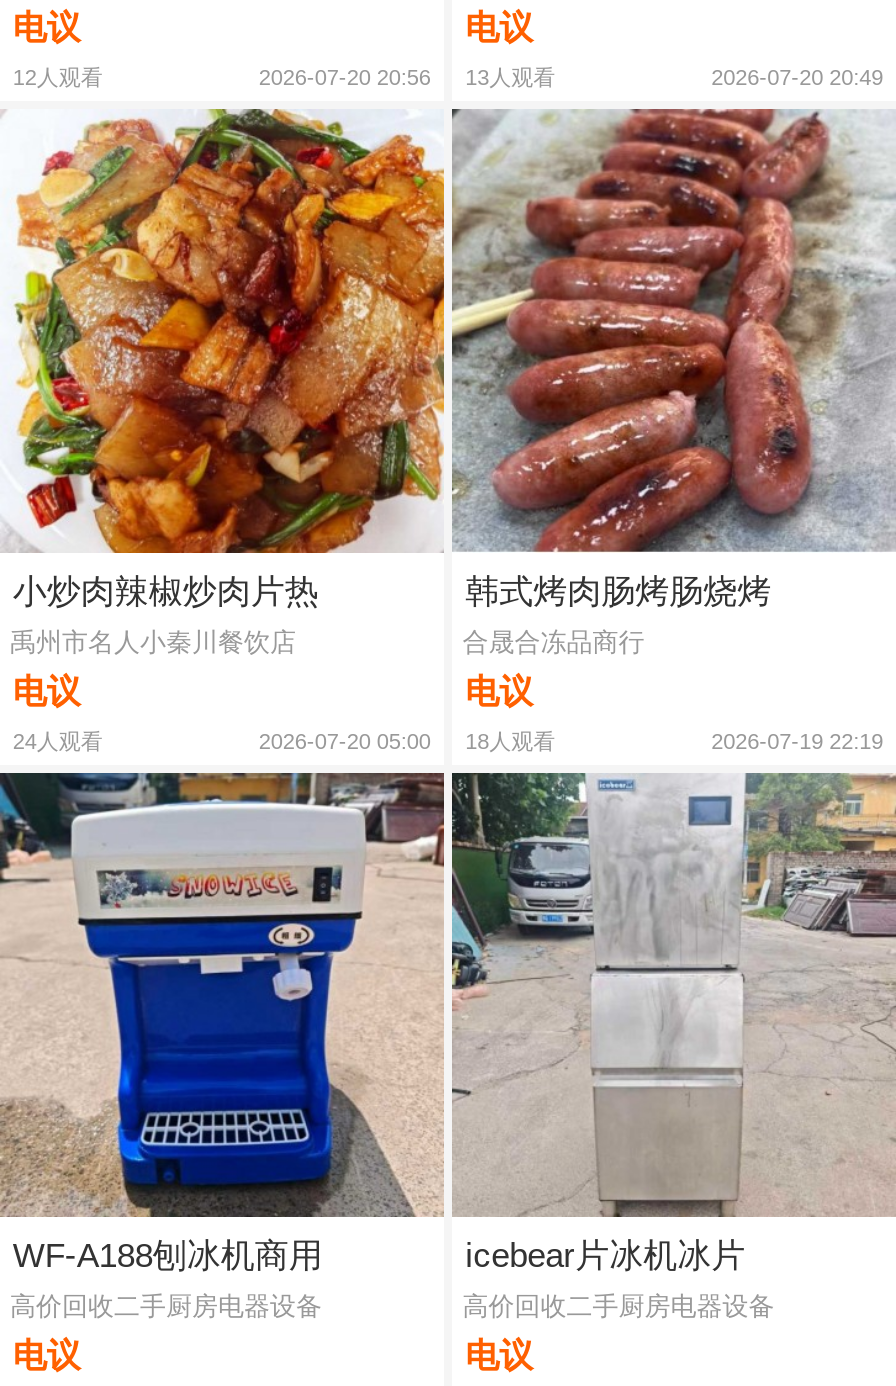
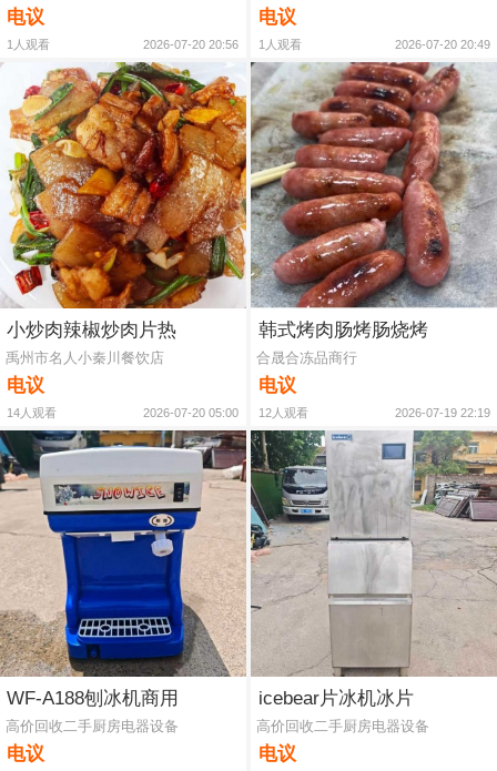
- 12人观看
+ 1人观看

- 2026-07-20 20:56 13人观看
+ 2026-07-20 20:56 1人观看

- 24人观看
+ 14人观看

- 2026-07-20 05:00 18人观看
+ 2026-07-20 05:00 12人观看
